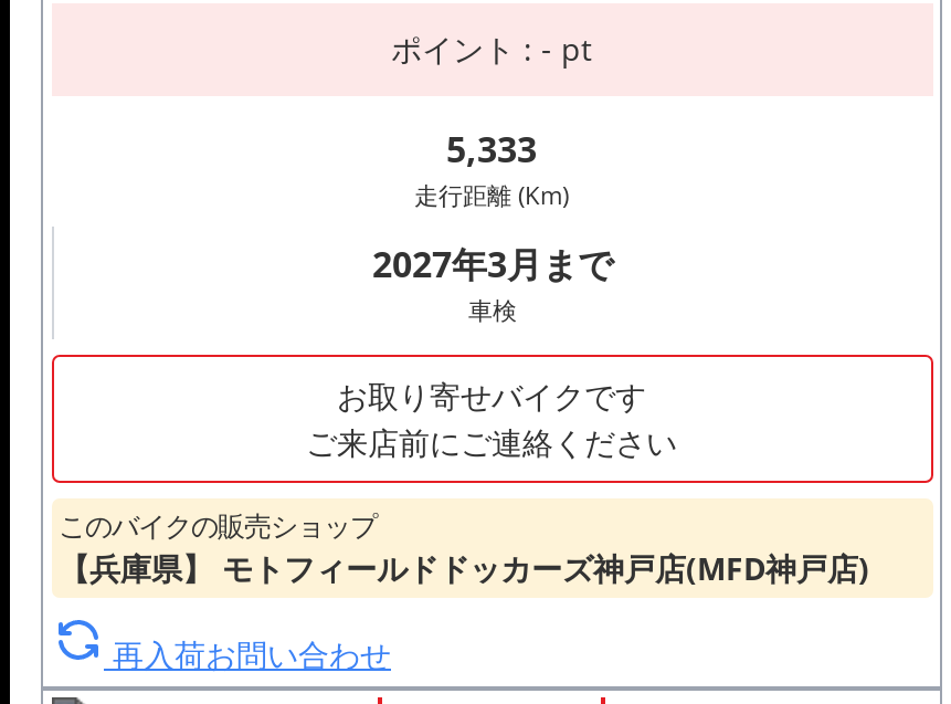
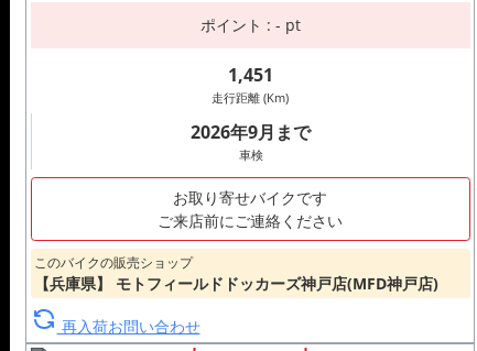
- 5,333
+ 1,451

- 2027年3月まで
+ 2026年9月まで
